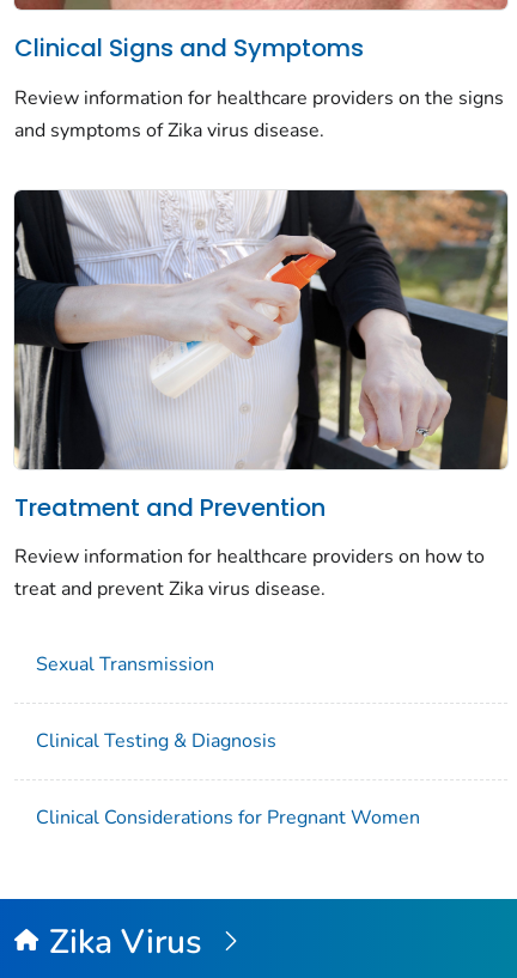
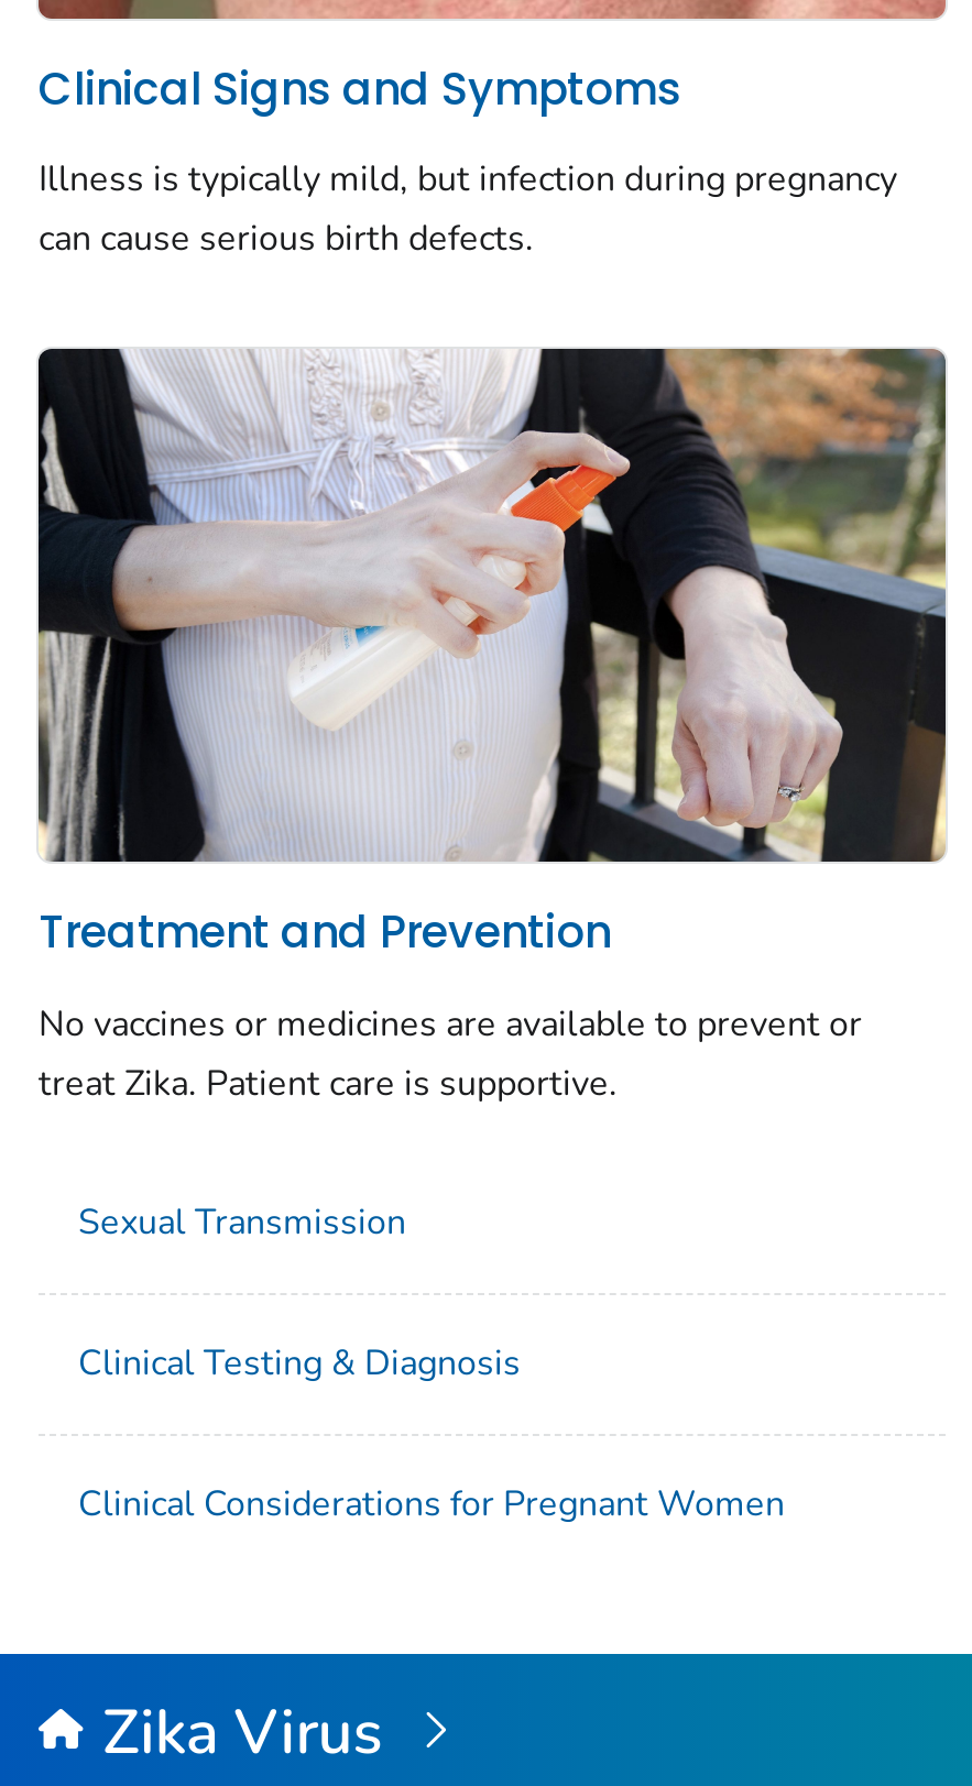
- Review information for healthcare providers on the signs
- and symptoms of Zika virus disease.
+ Illness is typically mild, but infection during pregnancy
+ can cause serious birth defects.

- Review information for healthcare providers on how to
- treat and prevent Zika virus disease.
+ No vaccines or medicines are available to prevent or
+ treat Zika. Patient care is supportive.
